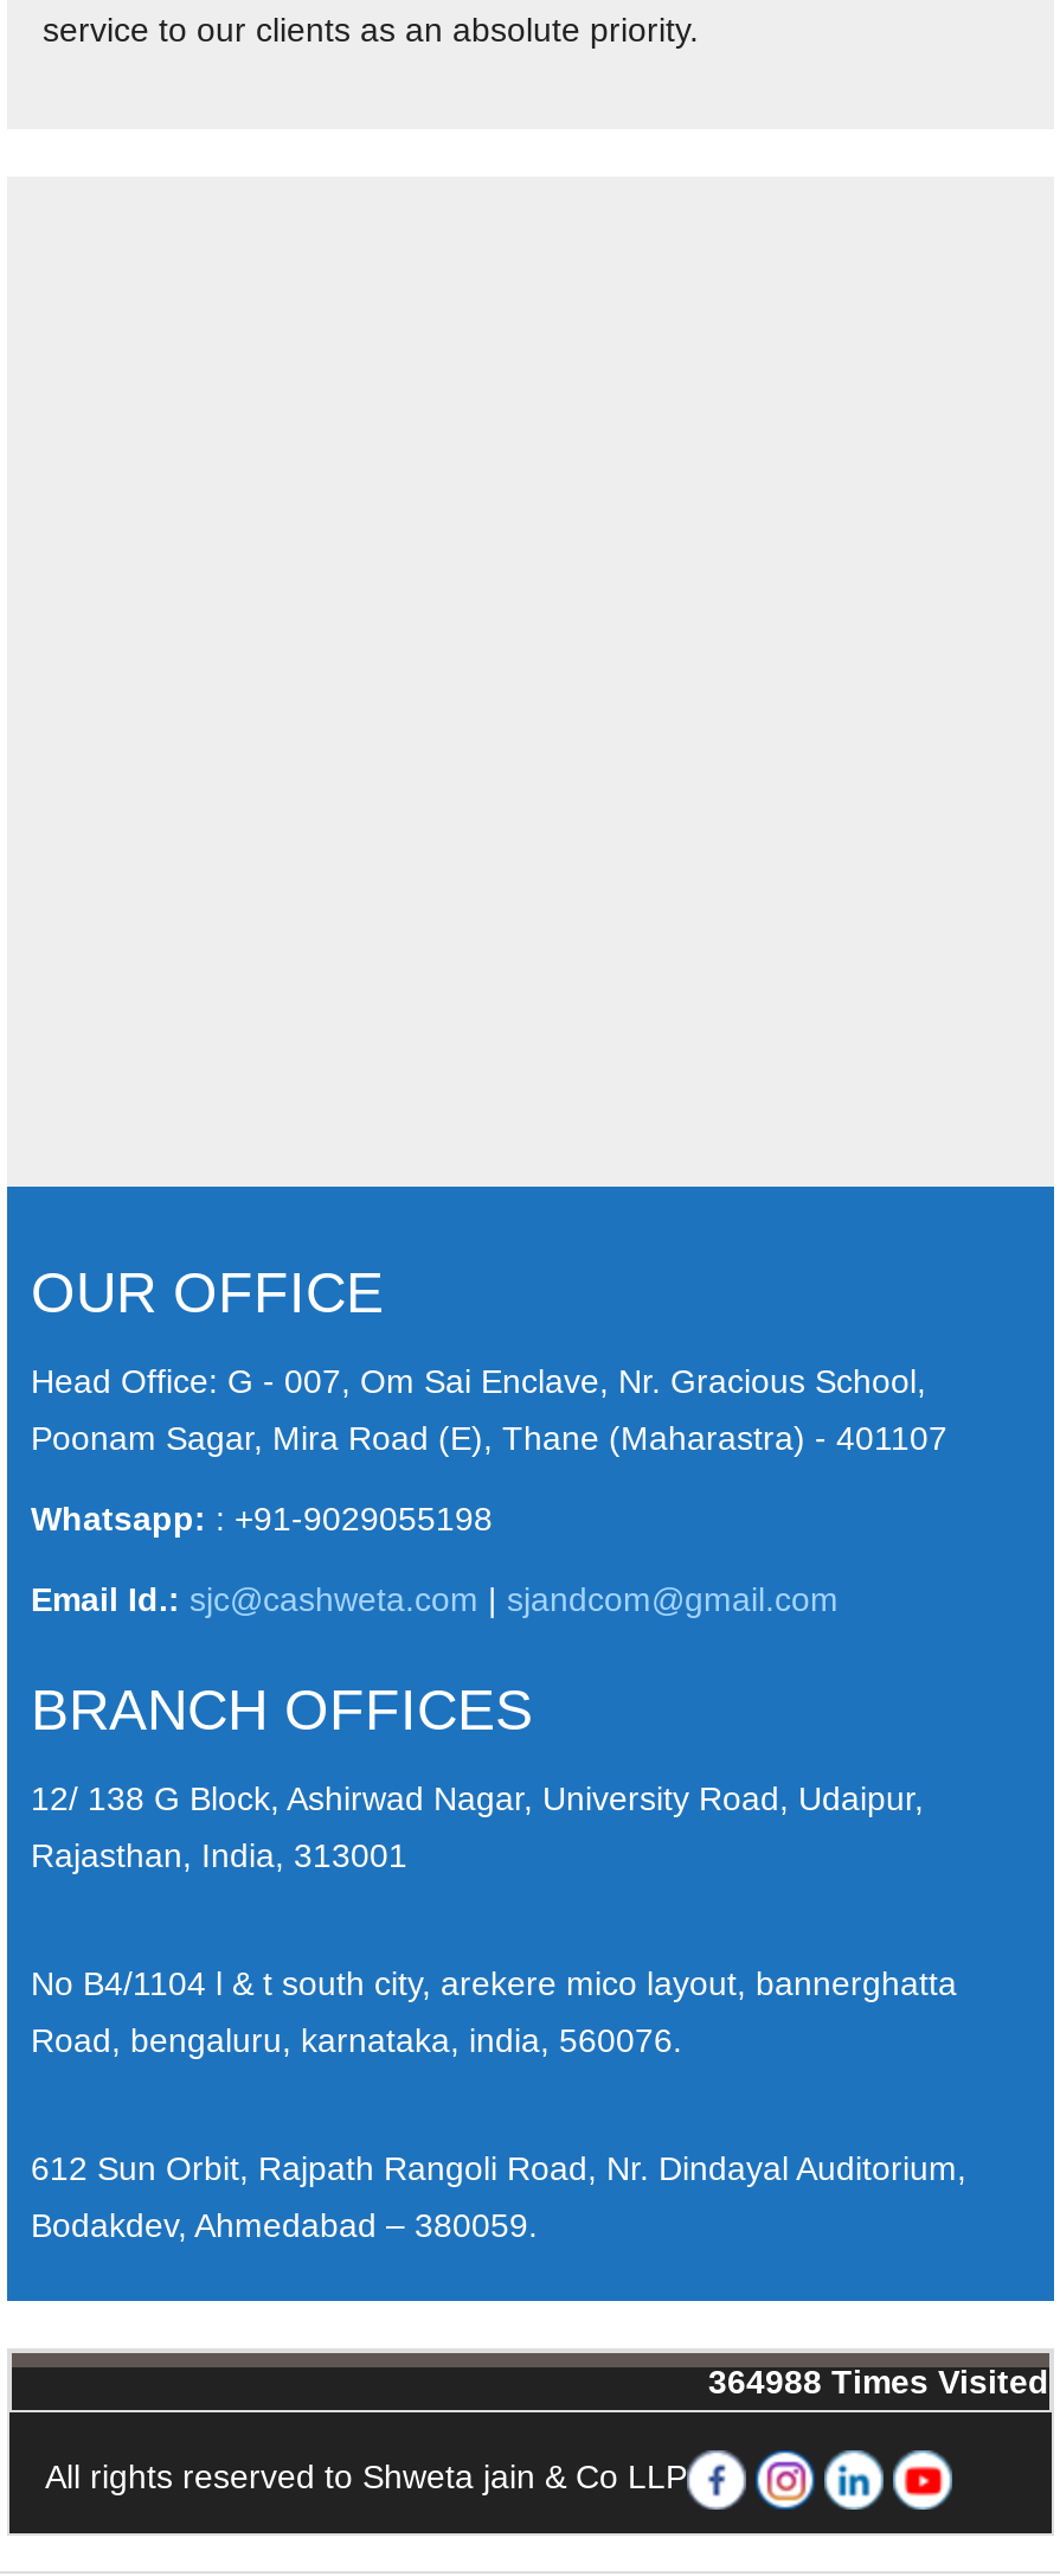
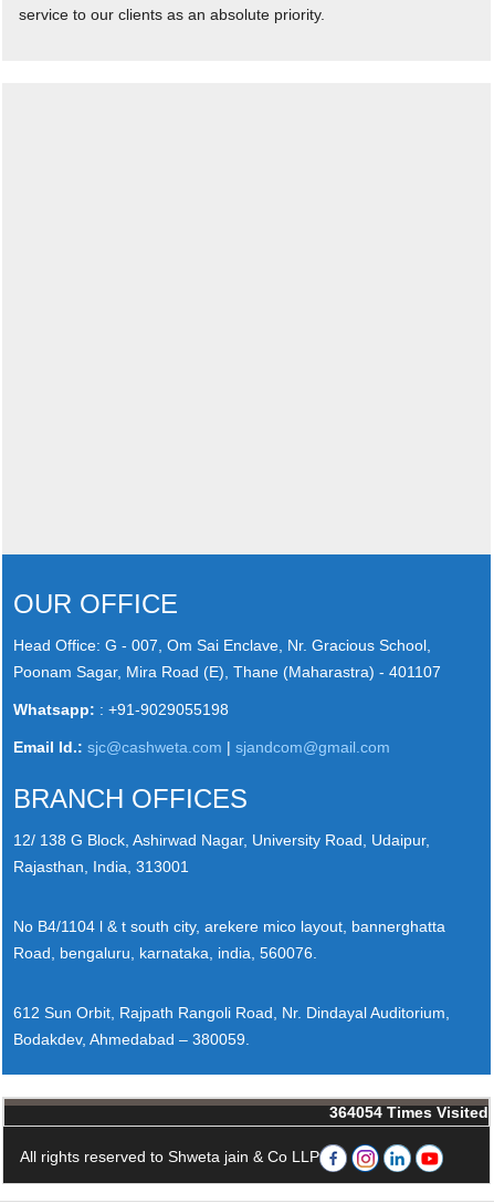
- 364988 Times Visited
+ 364054 Times Visited
